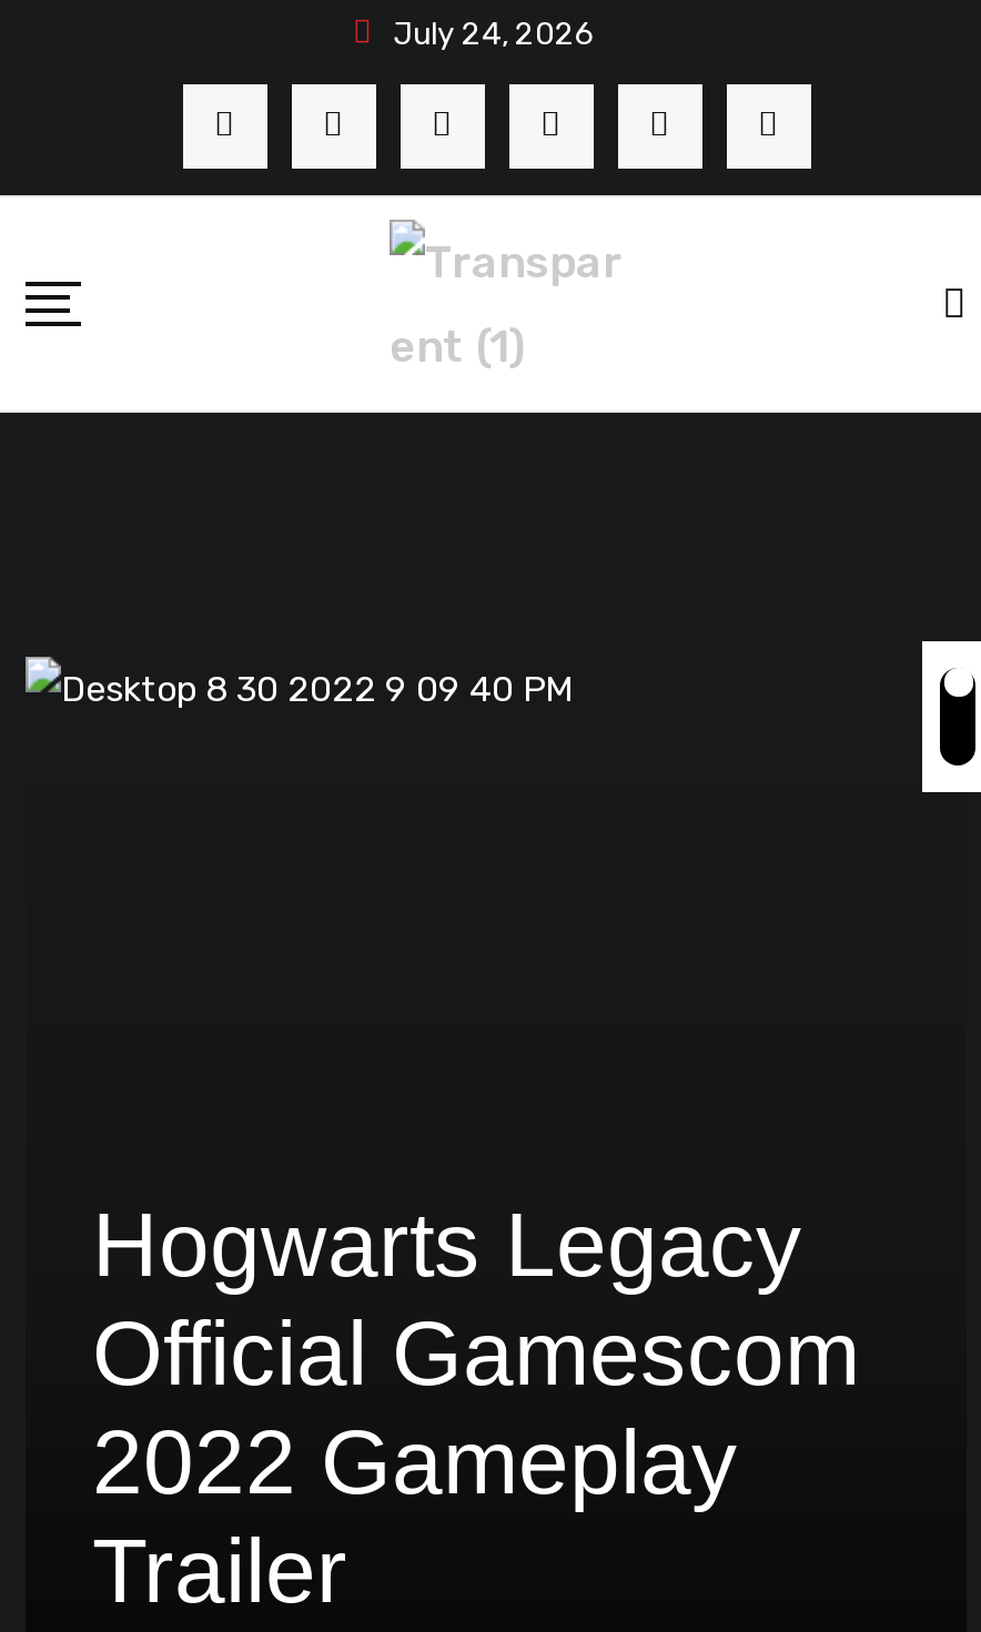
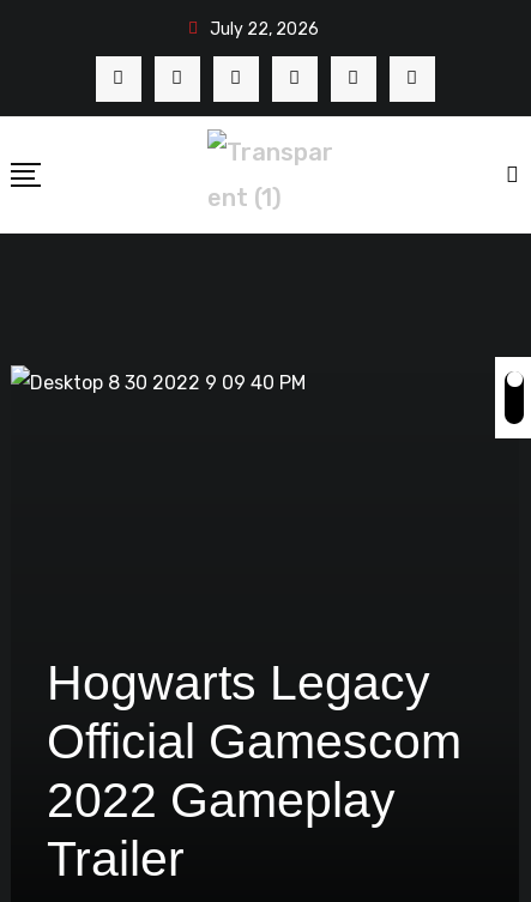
- July 24, 2026
+ July 22, 2026
